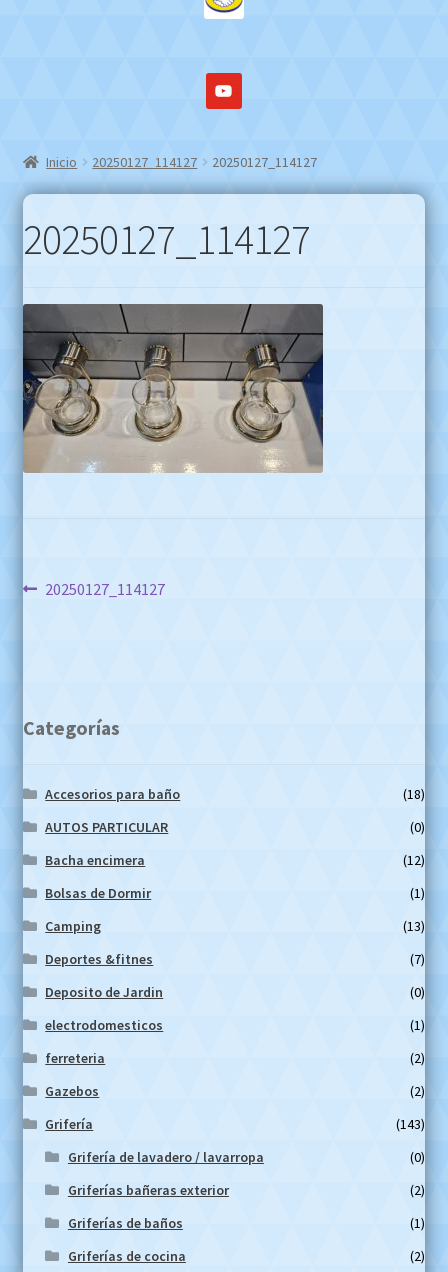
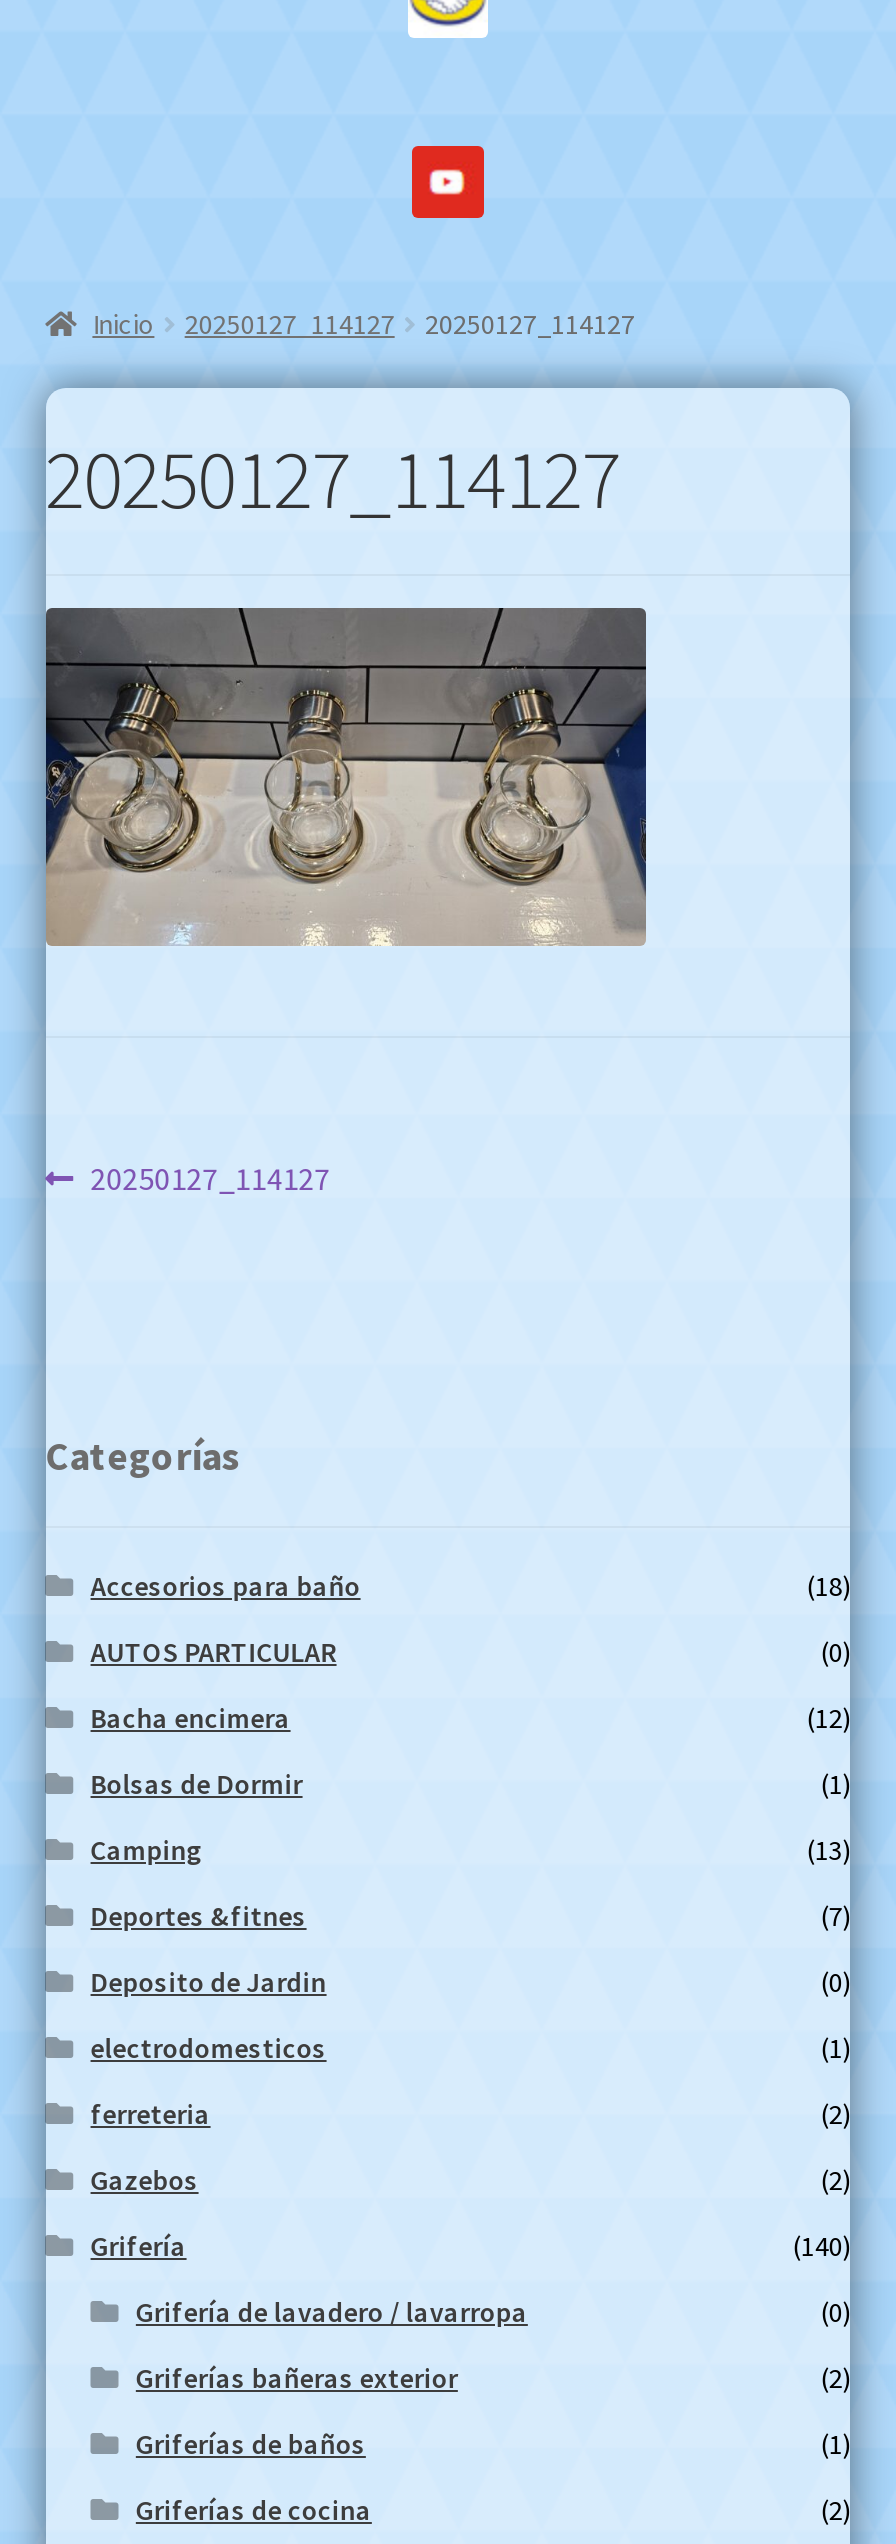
- (143)
+ (140)
